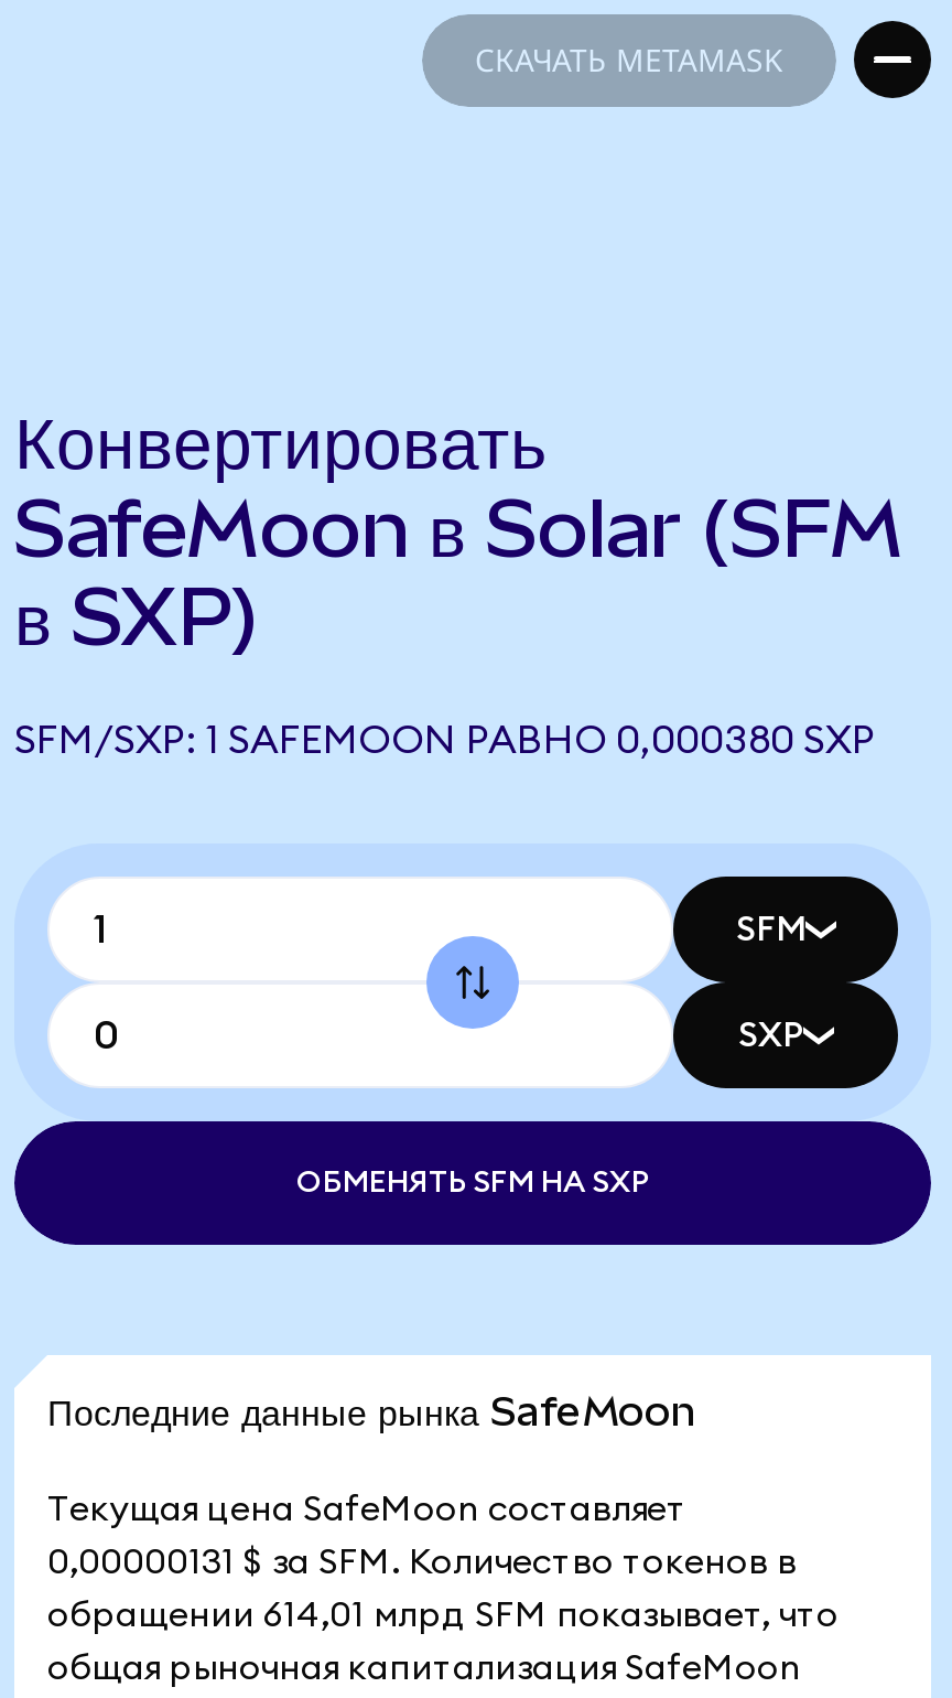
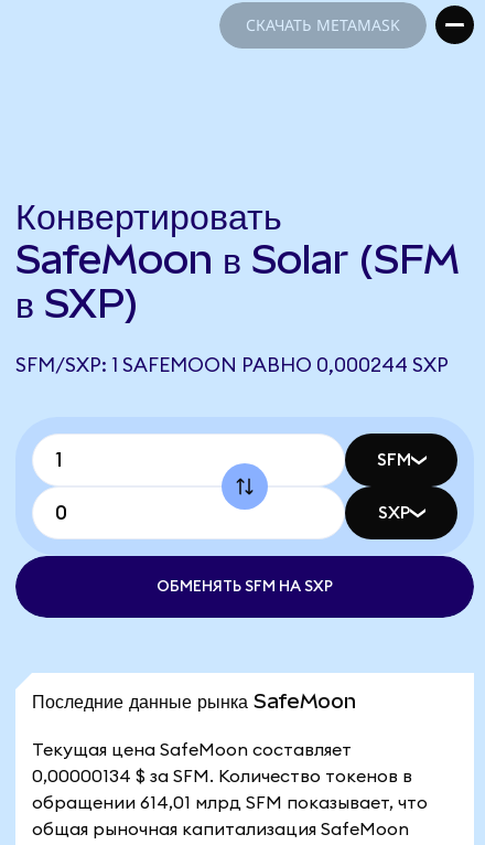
- SFM/SXP: 1 SAFEMOON РАВНО 0,000380 SXP
+ SFM/SXP: 1 SAFEMOON РАВНО 0,000244 SXP

- 0,00000131 $ за SFM. Количество токенов в
+ 0,00000134 $ за SFM. Количество токенов в
